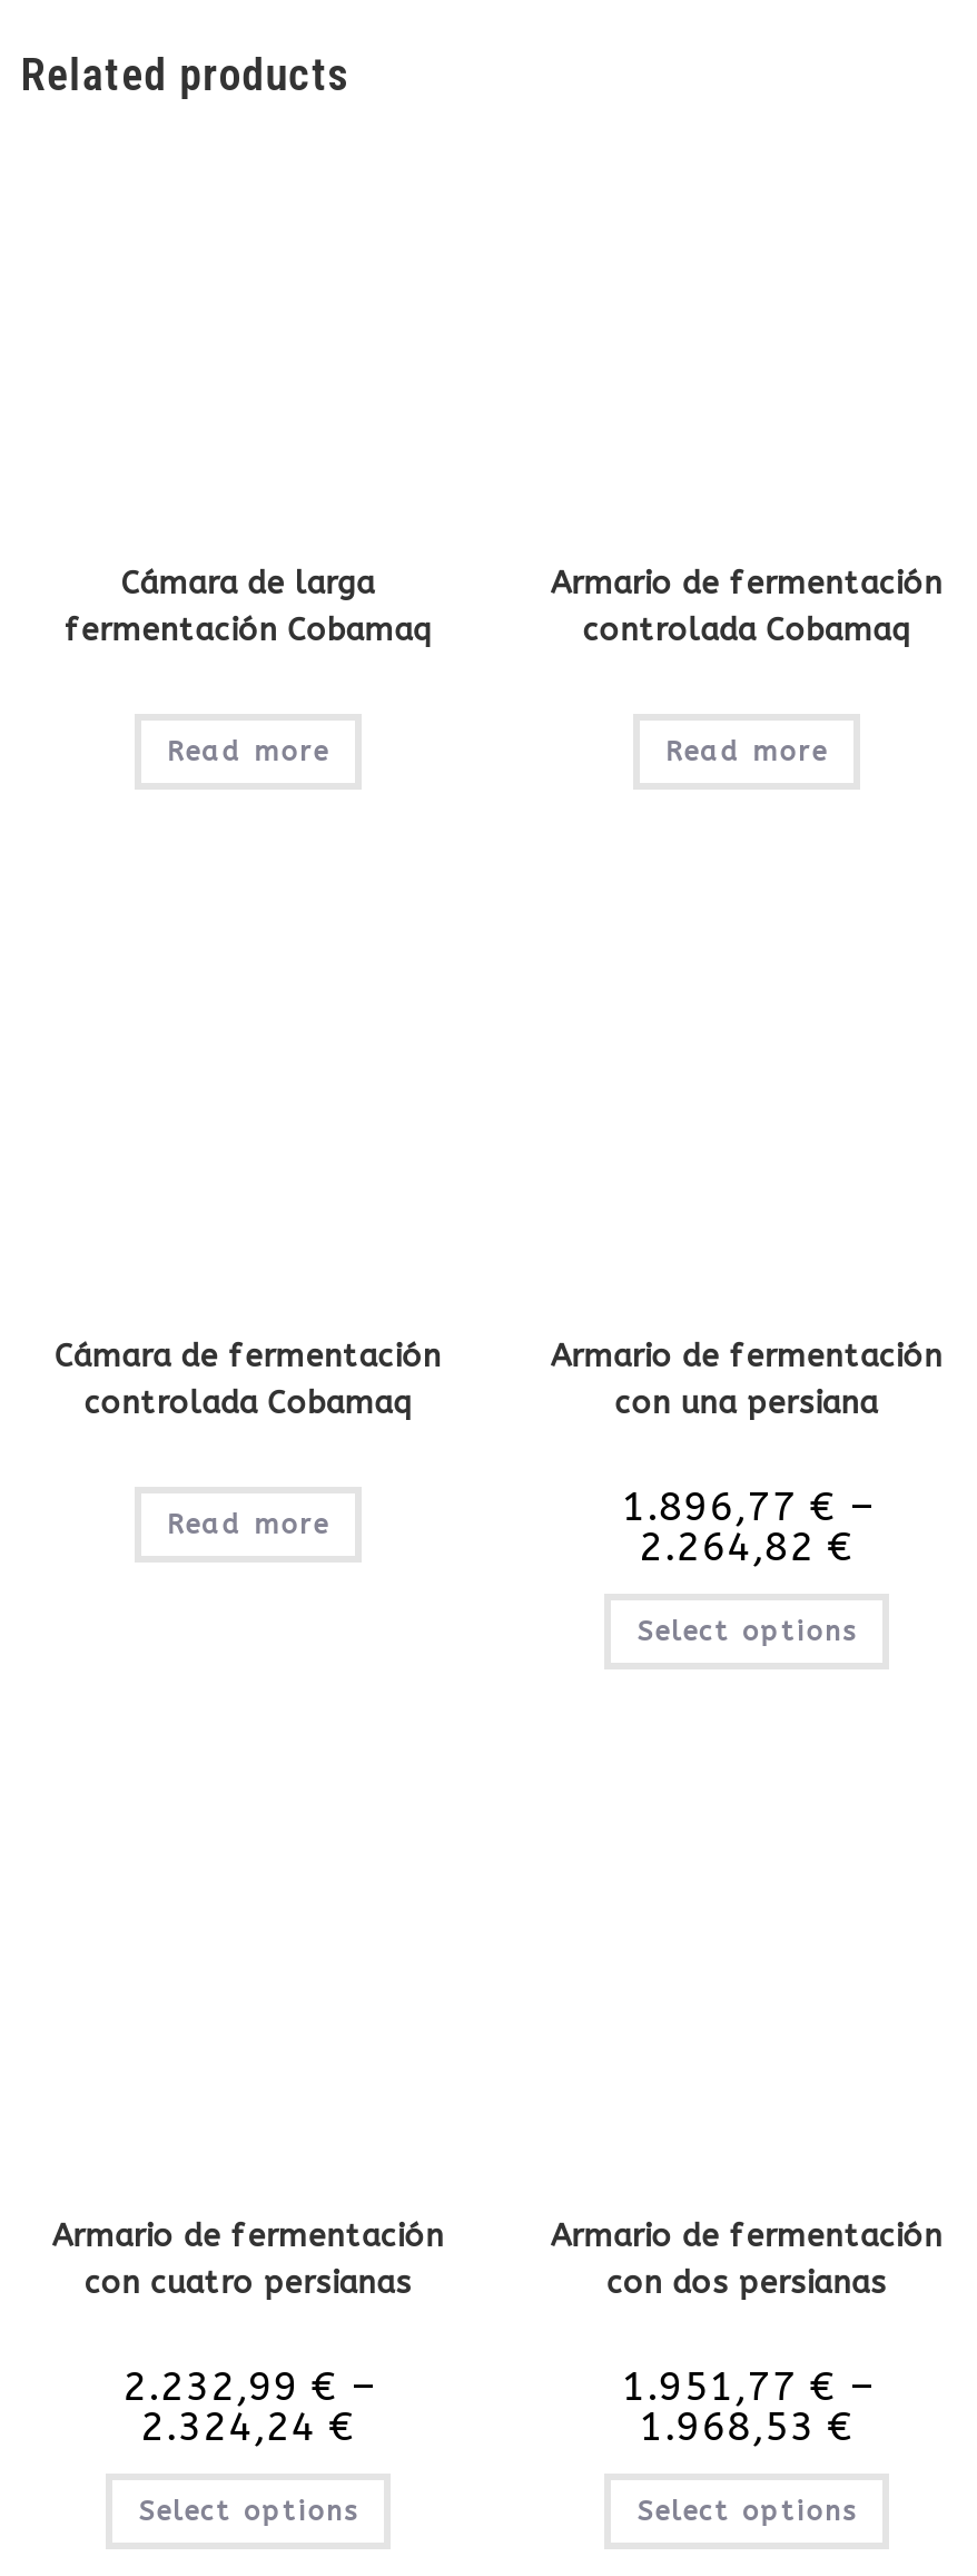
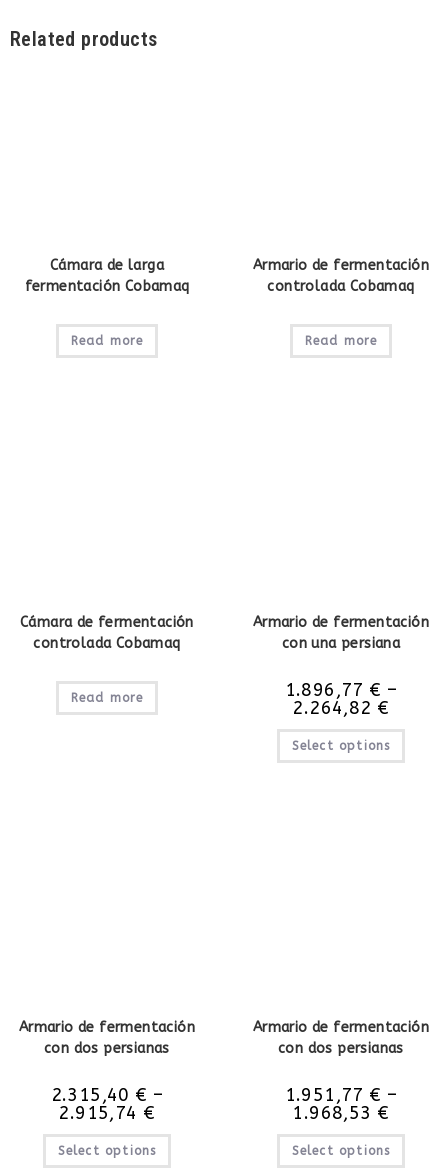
- con cuatro persianas
+ con dos persianas

- 2.232,99 €–
+ 2.315,40 €–

- 2.324,24 €
+ 2.915,74 €
